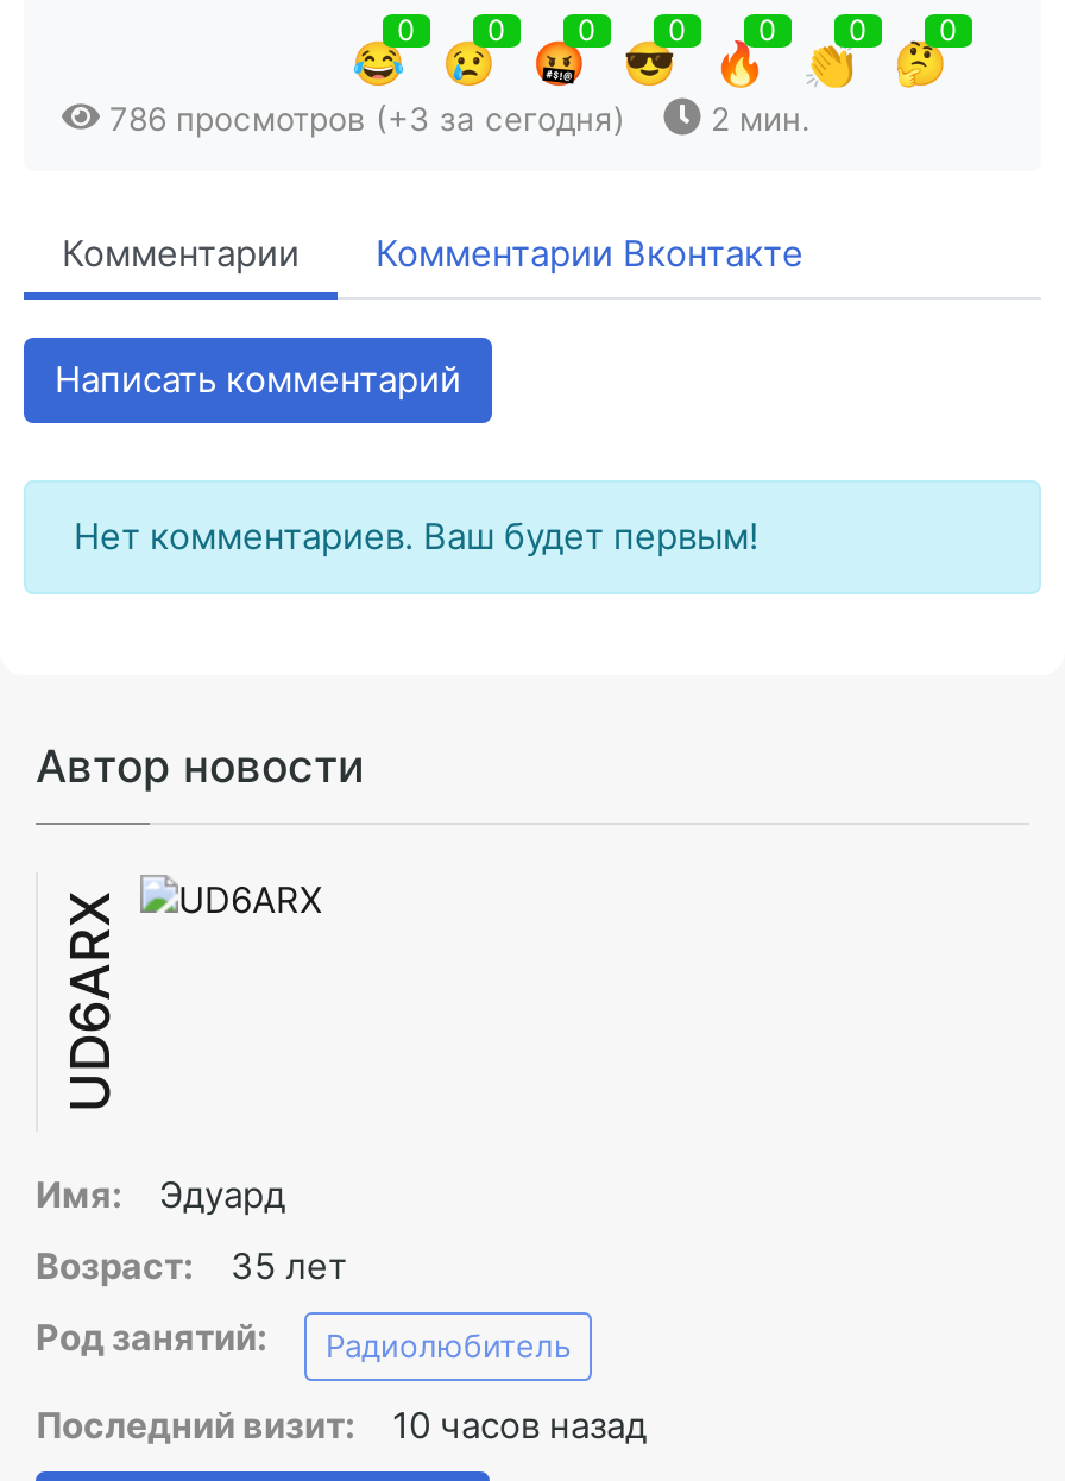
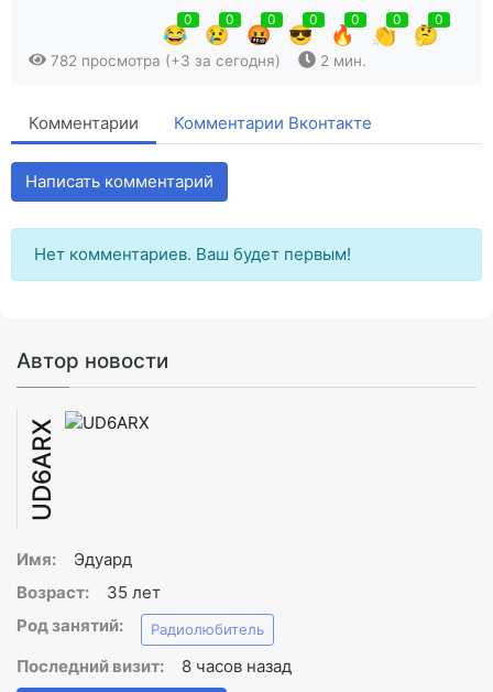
- 786 просмотров (+3 за сегодня)
+ 782 просмотра (+3 за сегодня)

- Последний визит: 10 часов назад
+ Последний визит: 8 часов назад
